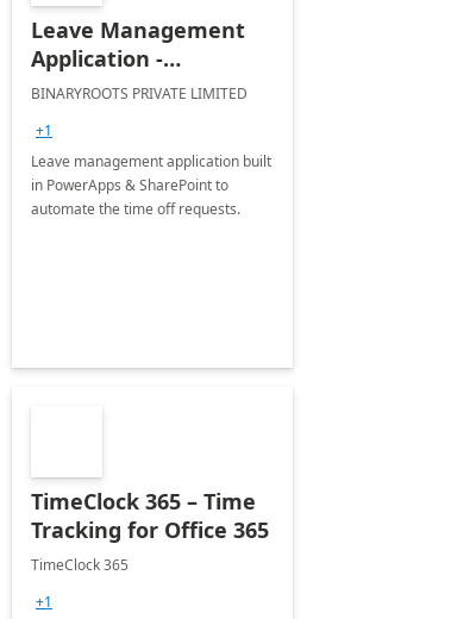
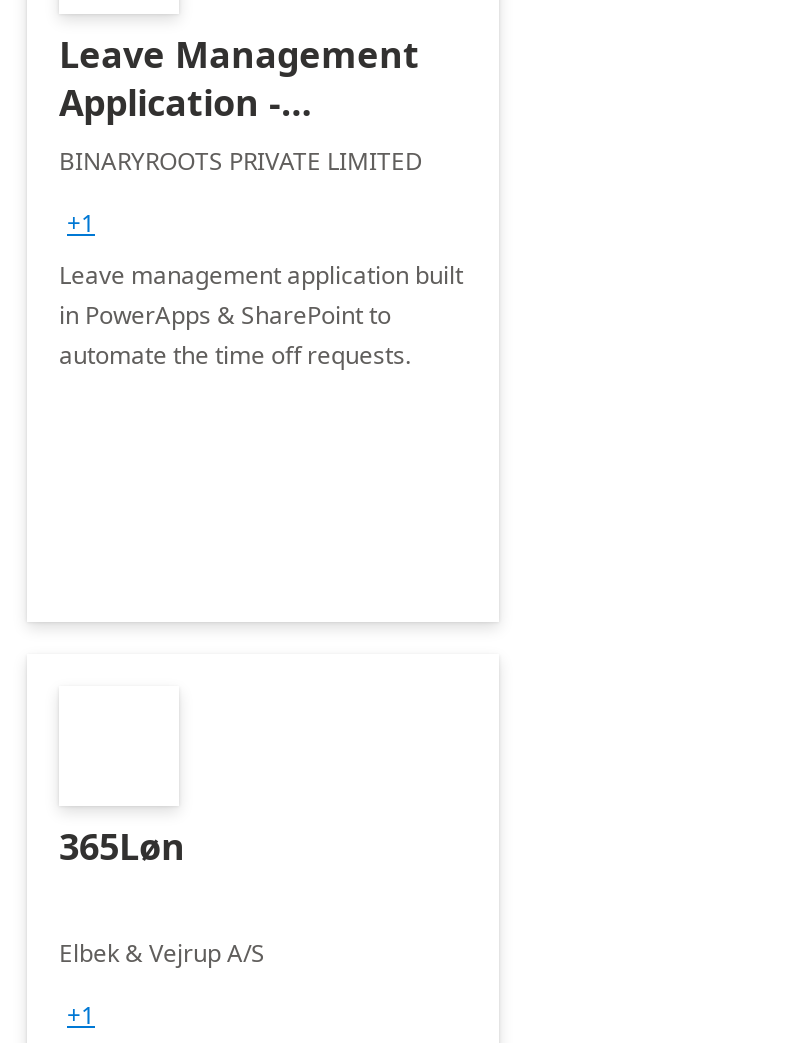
- TimeClock 365 – Time
- Tracking for Office 365
- TimeClock 365
+ 365Løn
+ Elbek & Vejrup A/S
